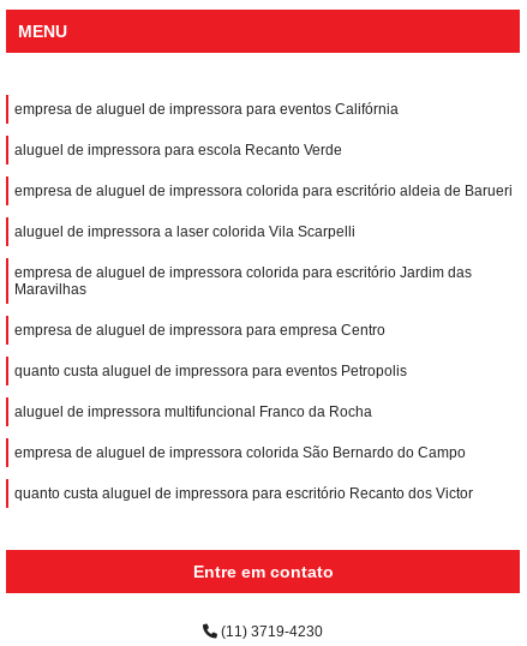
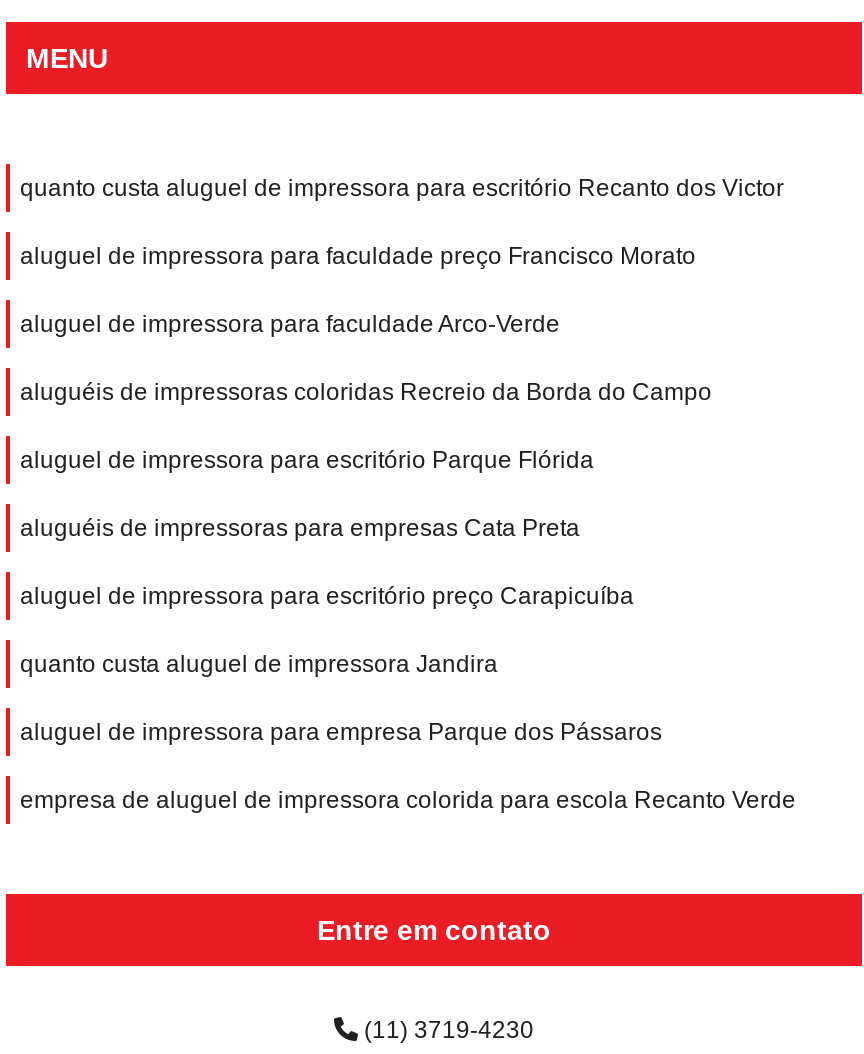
- empresa de aluguel de impressora para eventos Califórnia
- aluguel de impressora para escola Recanto Verde
- empresa de aluguel de impressora colorida para escritório aldeia de Barueri
- aluguel de impressora a laser colorida Vila Scarpelli
- empresa de aluguel de impressora colorida para escritório Jardim das
- Maravilhas
- empresa de aluguel de impressora para empresa Centro
- quanto custa aluguel de impressora para eventos Petropolis
- aluguel de impressora multifuncional Franco da Rocha
- empresa de aluguel de impressora colorida São Bernardo do Campo

moved up: quanto custa aluguel de impressora para escritório Recanto dos Victor

+ aluguel de impressora para faculdade preço Francisco Morato
+ aluguel de impressora para faculdade Arco-Verde
+ aluguéis de impressoras coloridas Recreio da Borda do Campo
+ aluguel de impressora para escritório Parque Flórida
+ aluguéis de impressoras para empresas Cata Preta
+ aluguel de impressora para escritório preço Carapicuíba
+ quanto custa aluguel de impressora Jandira
+ aluguel de impressora para empresa Parque dos Pássaros
+ empresa de aluguel de impressora colorida para escola Recanto Verde
